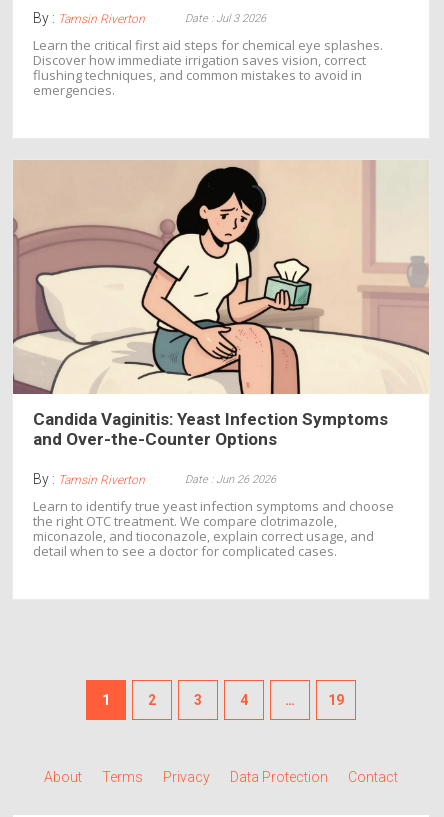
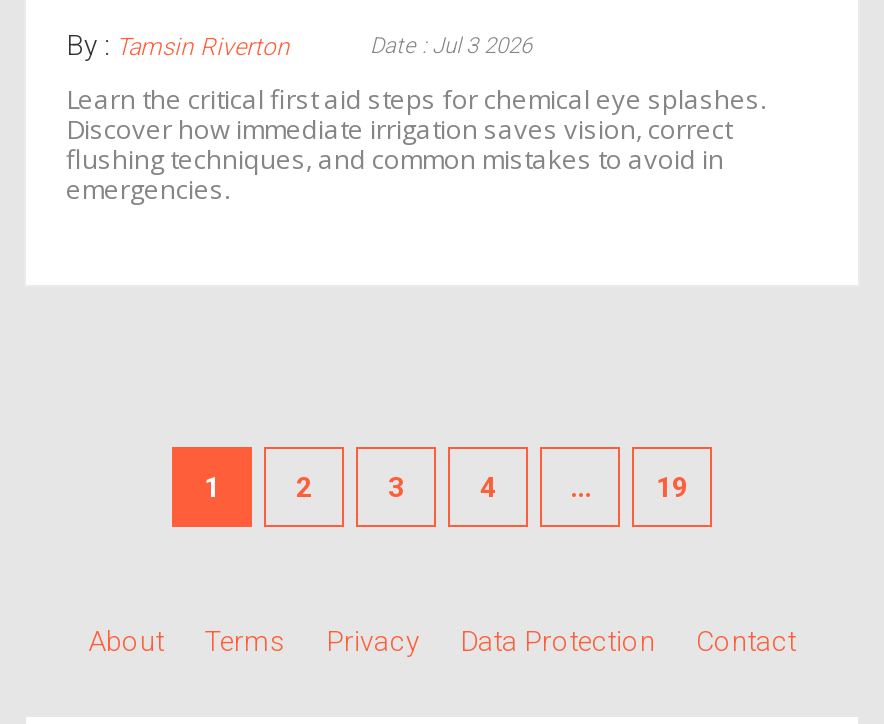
- [image]
- Candida Vaginitis: Yeast Infection Symptoms
- and Over-the-Counter Options
- By : Tamsin Riverton
- Date : Jun 26 2026
- Learn to identify true yeast infection symptoms and choose
- the right OTC treatment. We compare clotrimazole,
- miconazole, and tioconazole, explain correct usage, and
- detail when to see a doctor for complicated cases.
